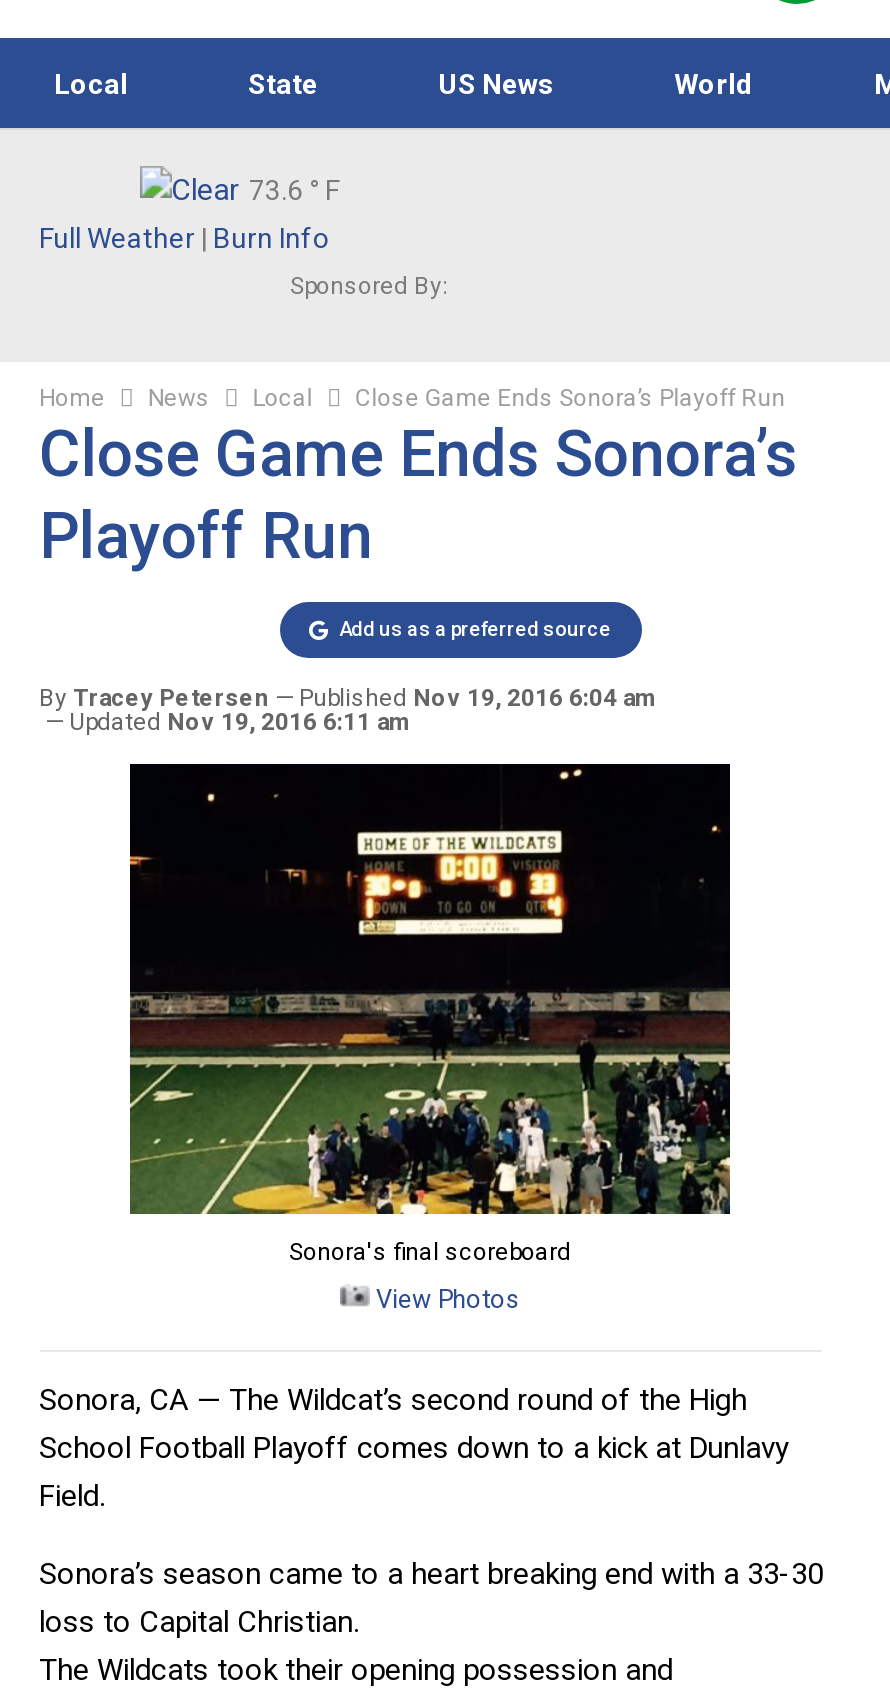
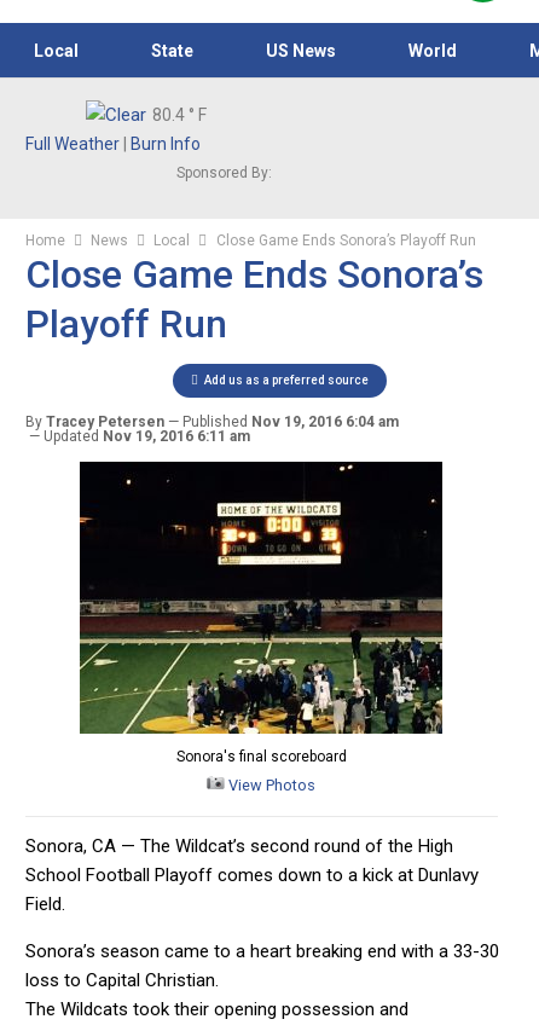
- 73.6 ° F
+ 80.4 ° F
